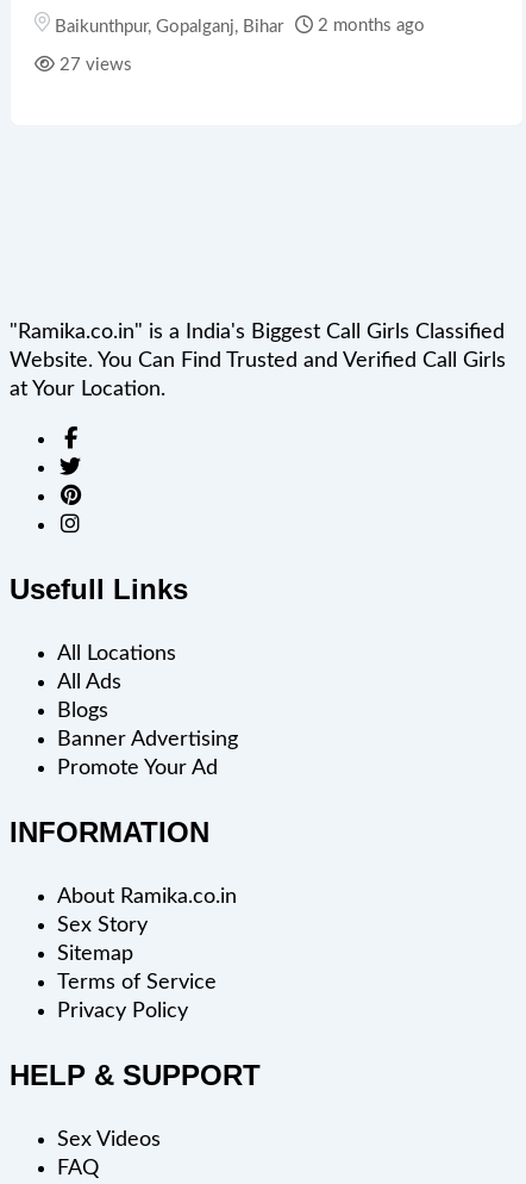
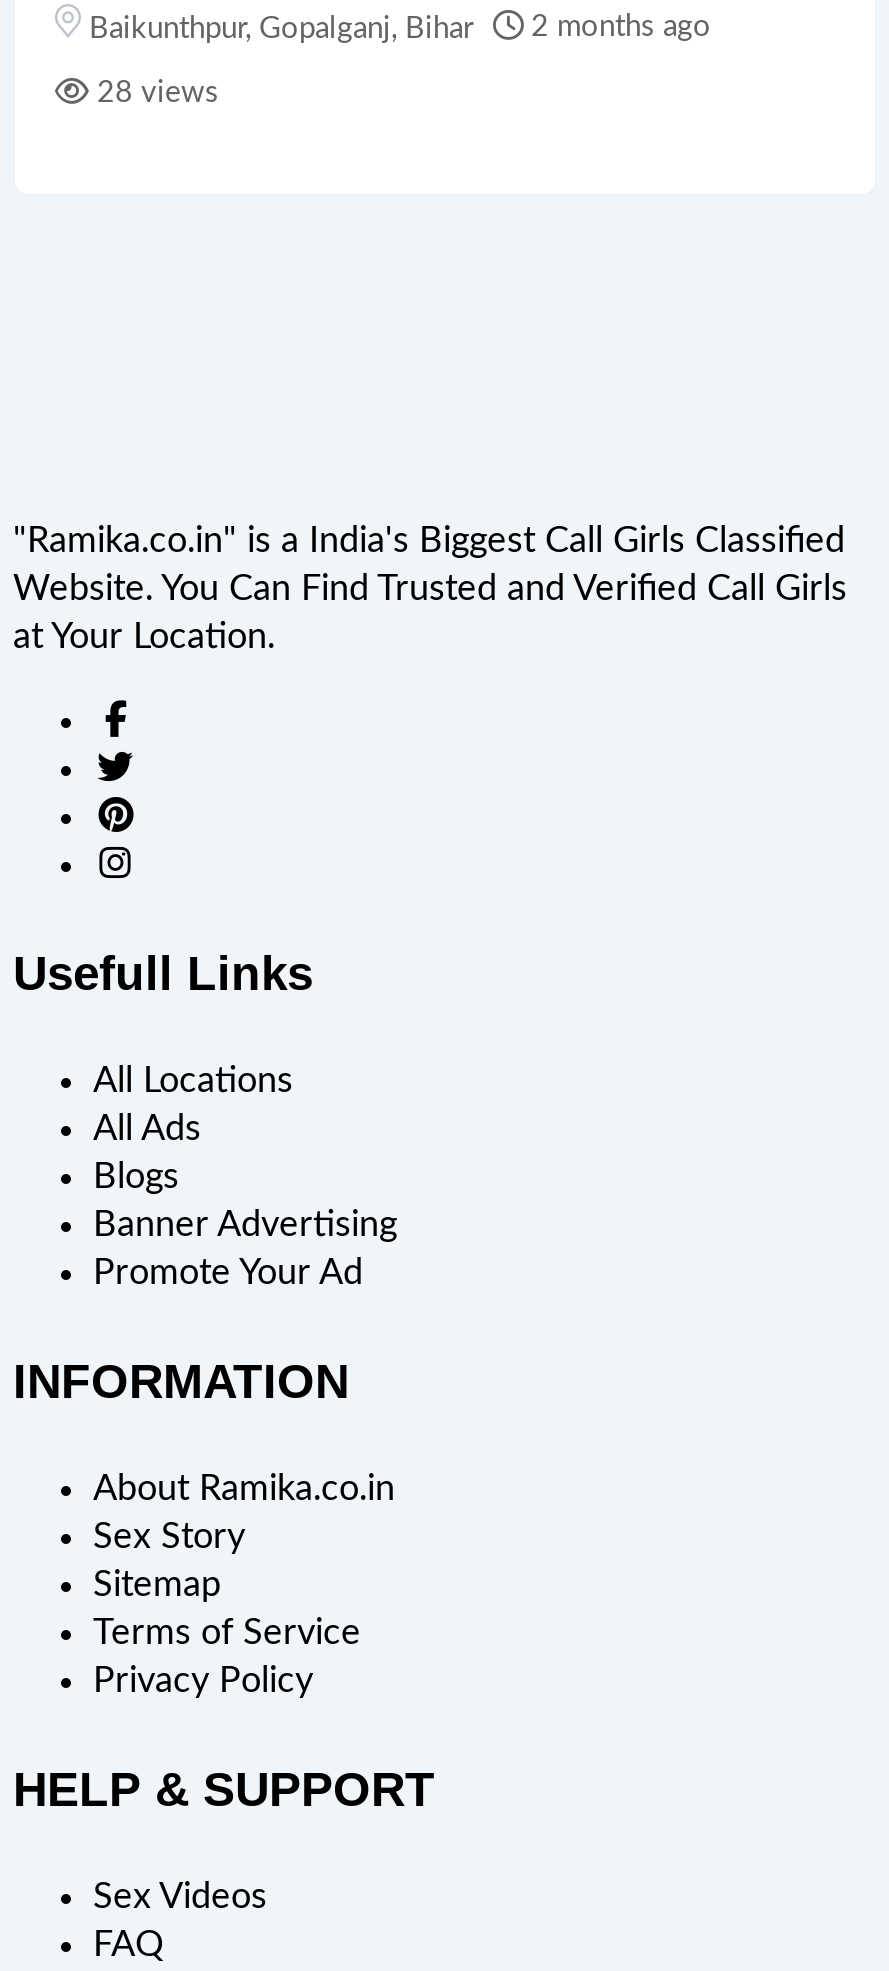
- 27 views
+ 28 views
